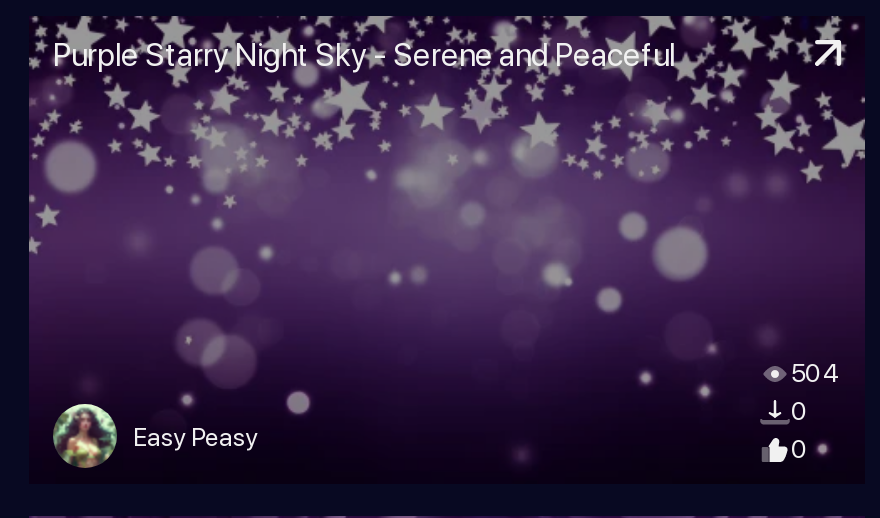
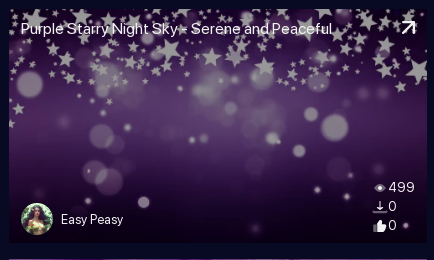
- 504
+ 499
